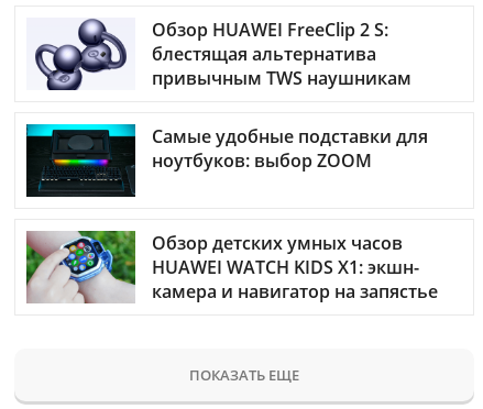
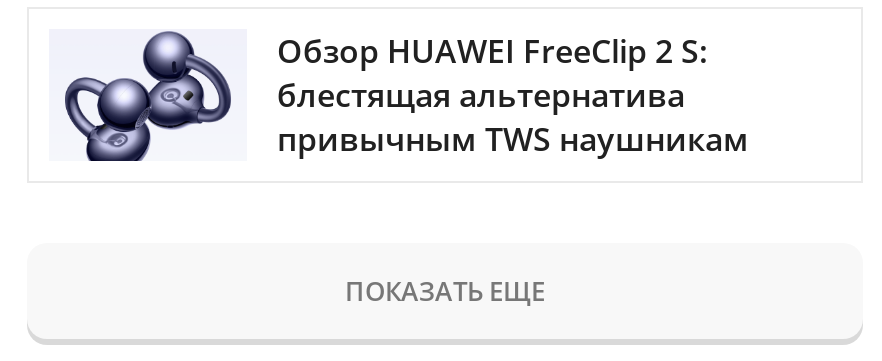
- [image]
- Самые удобные подставки для
- ноутбуков: выбор ZOOM
- Обзор детских умных часов
- HUAWEI WATCH KIDS X1: экшн-
- камера и навигатор на запястье

- [image]
